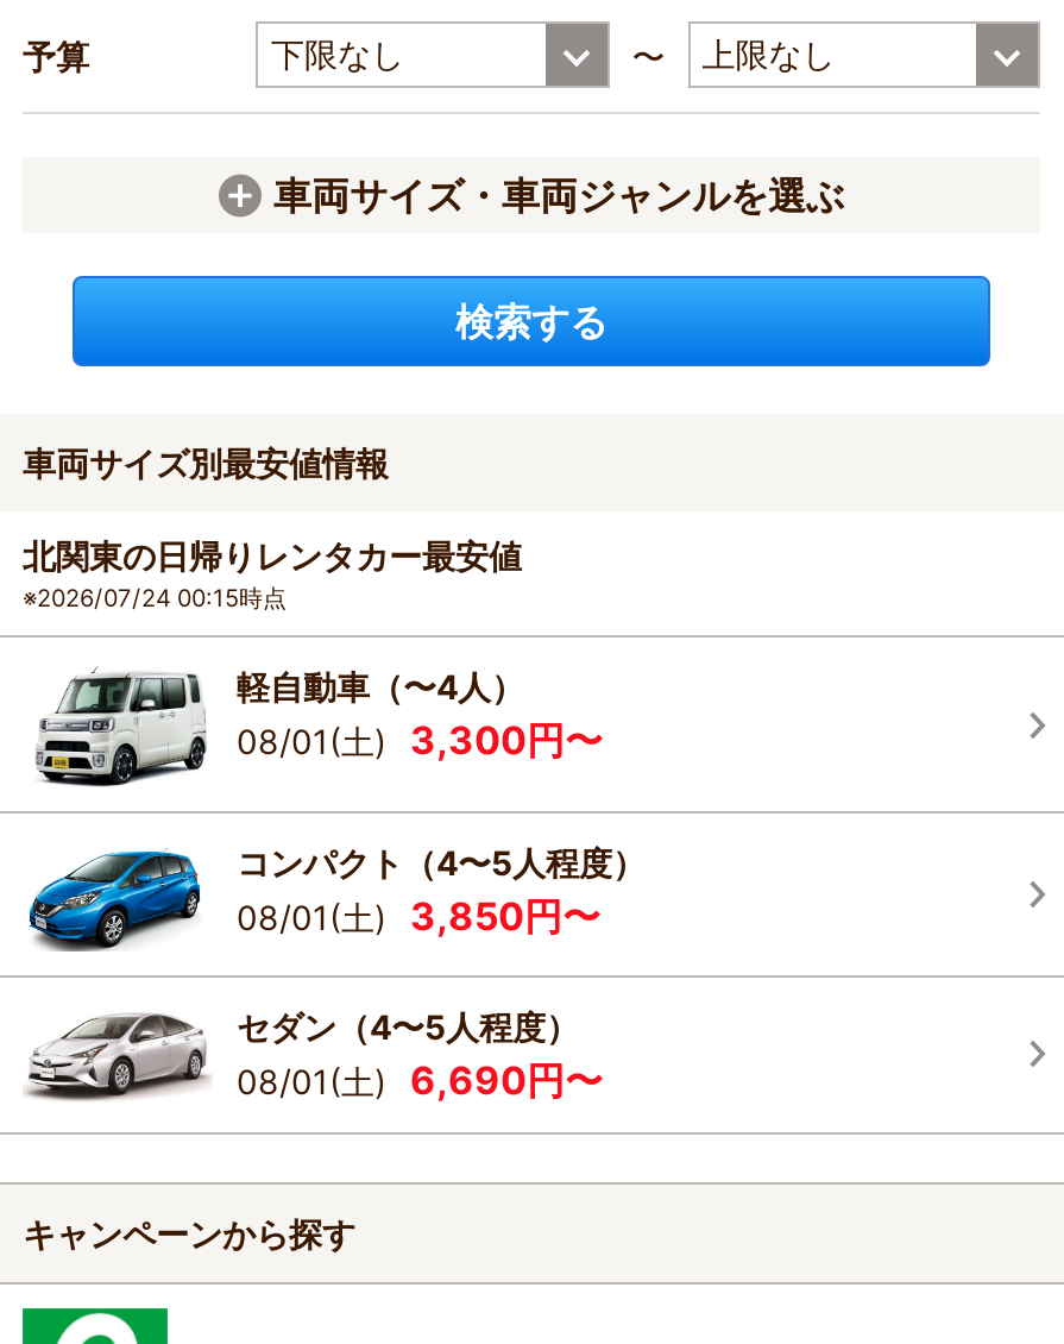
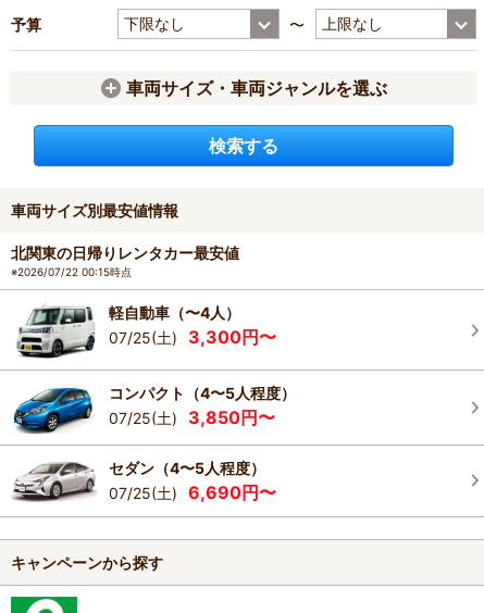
- ※2026/07/24 00:15時点
+ ※2026/07/22 00:15時点

- 08/01(土) 3,300円〜
+ 07/25(土) 3,300円〜

- 08/01(土) 3,850円〜
+ 07/25(土) 3,850円〜

- 08/01(土) 6,690円〜
+ 07/25(土) 6,690円〜
